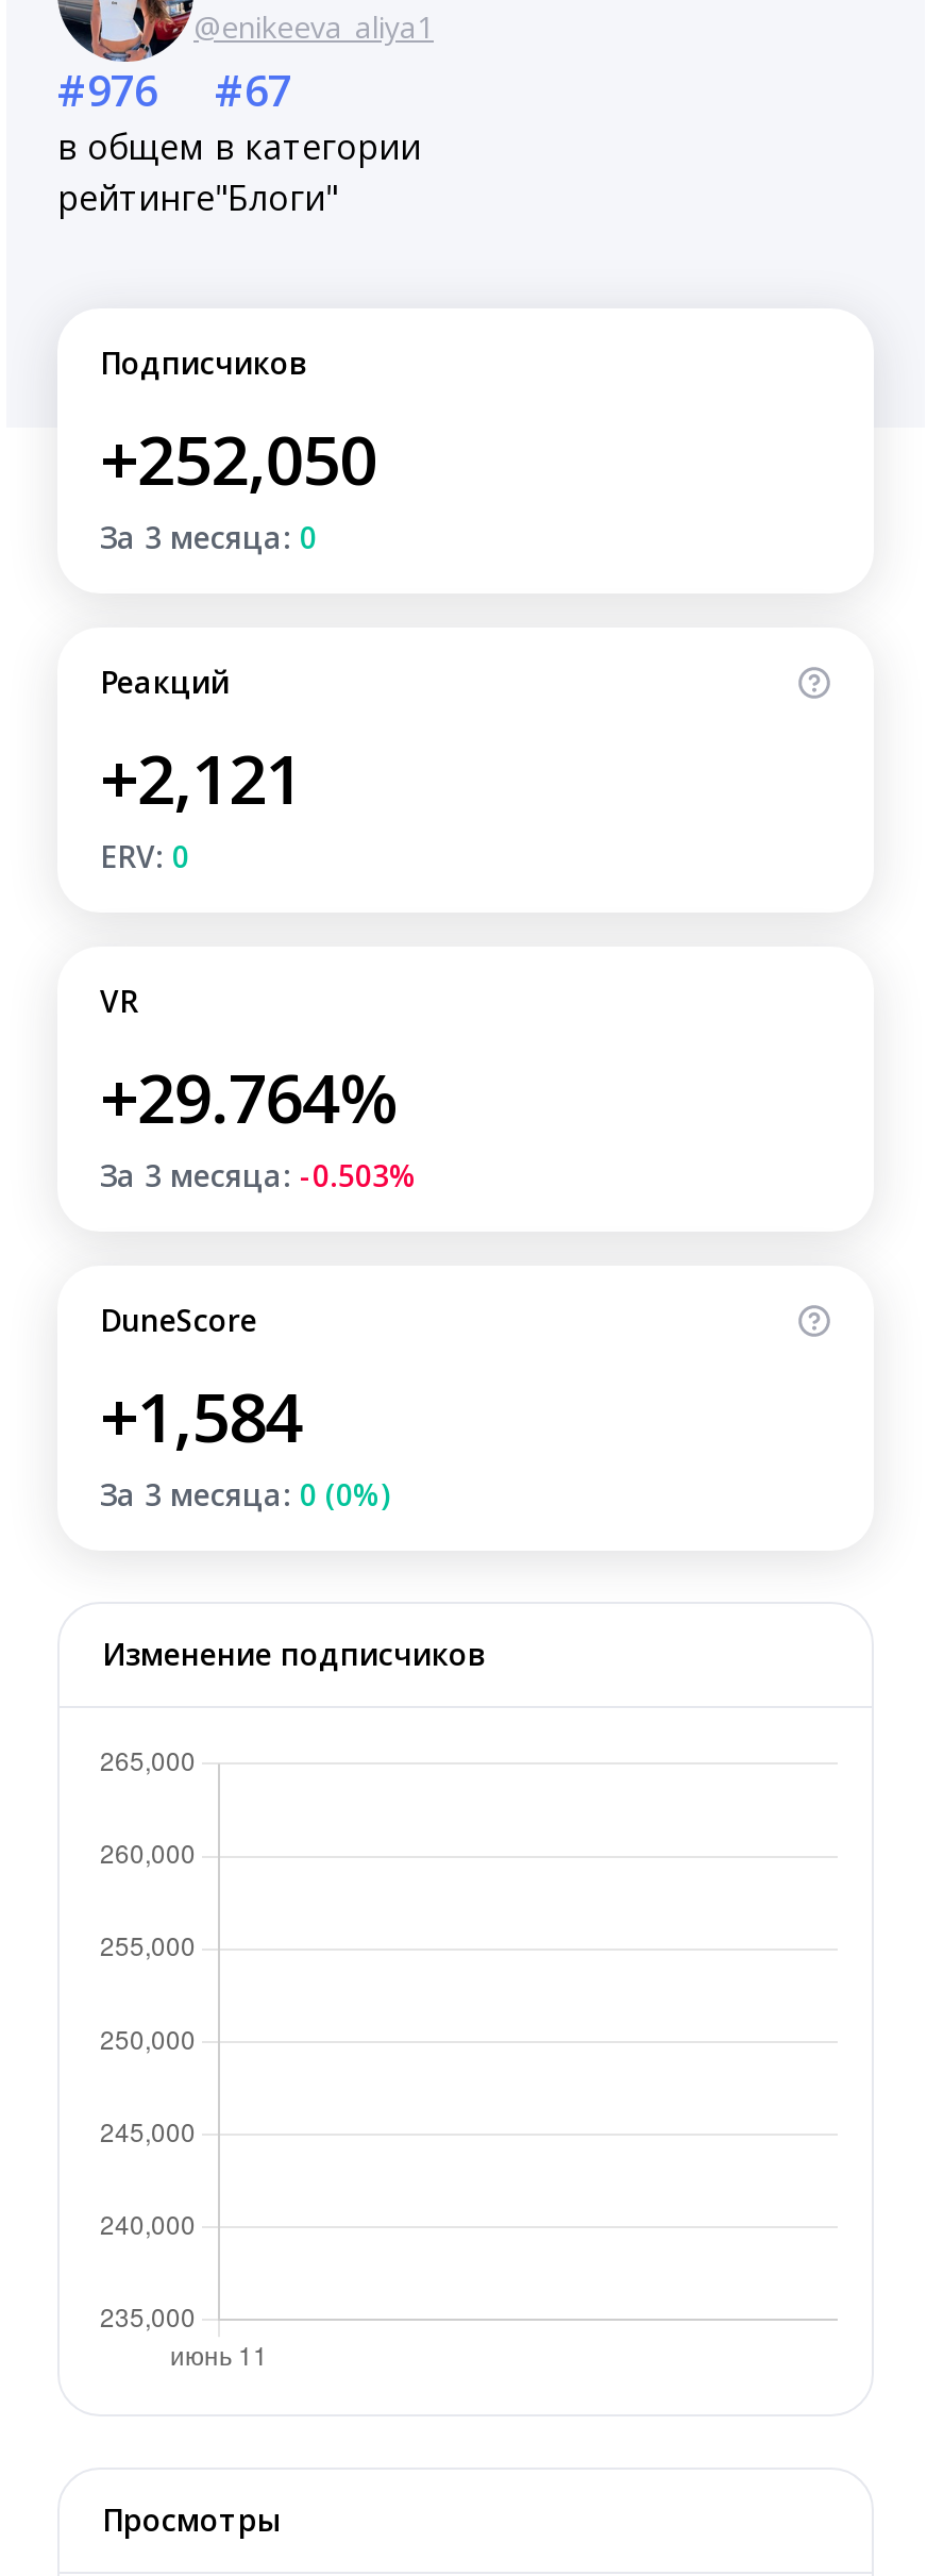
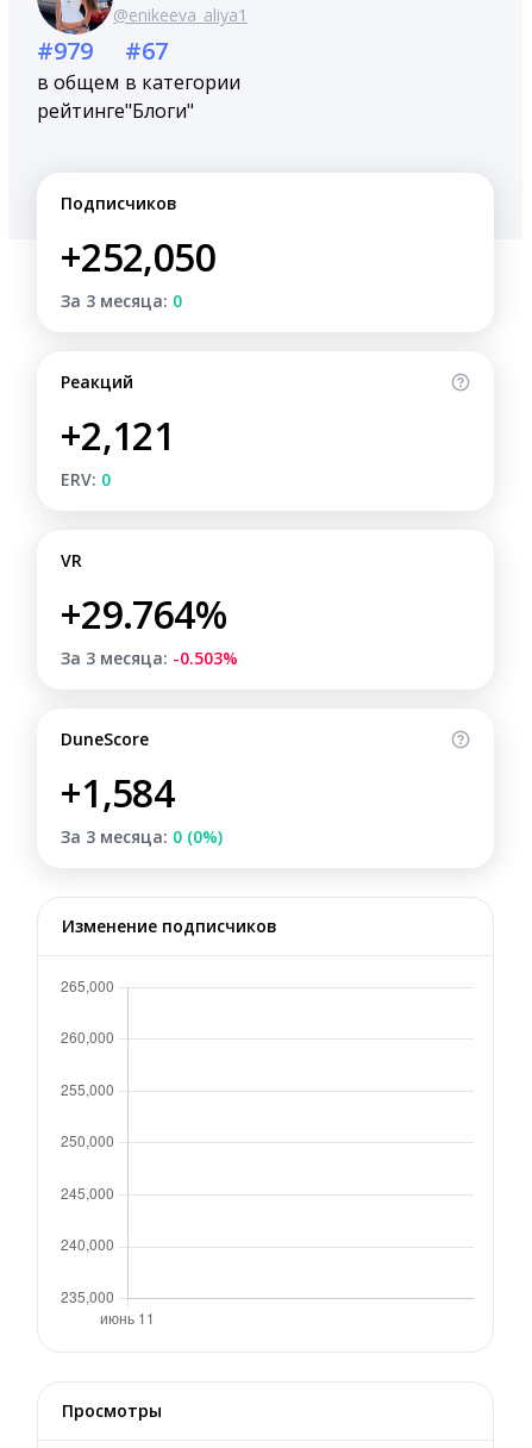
- #976 #67
+ #979 #67
